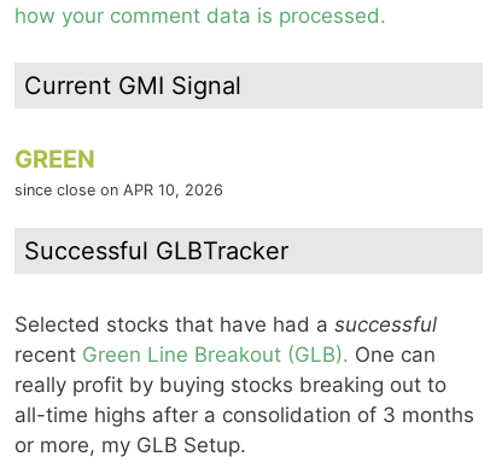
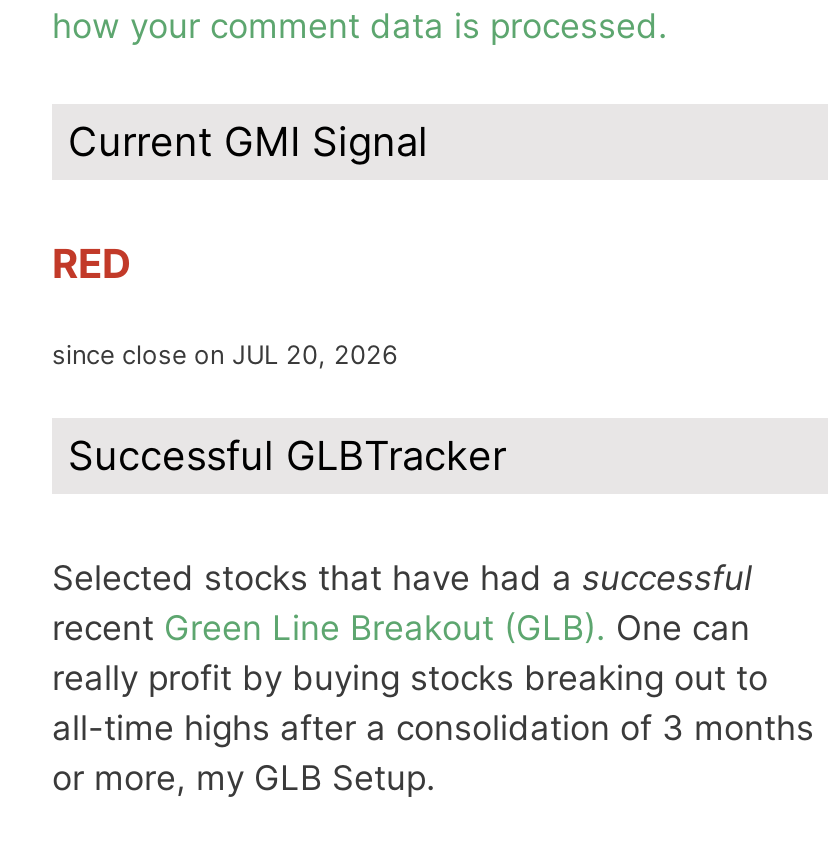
- GREEN
- since close on APR 10, 2026
+ RED
+ since close on JUL 20, 2026
